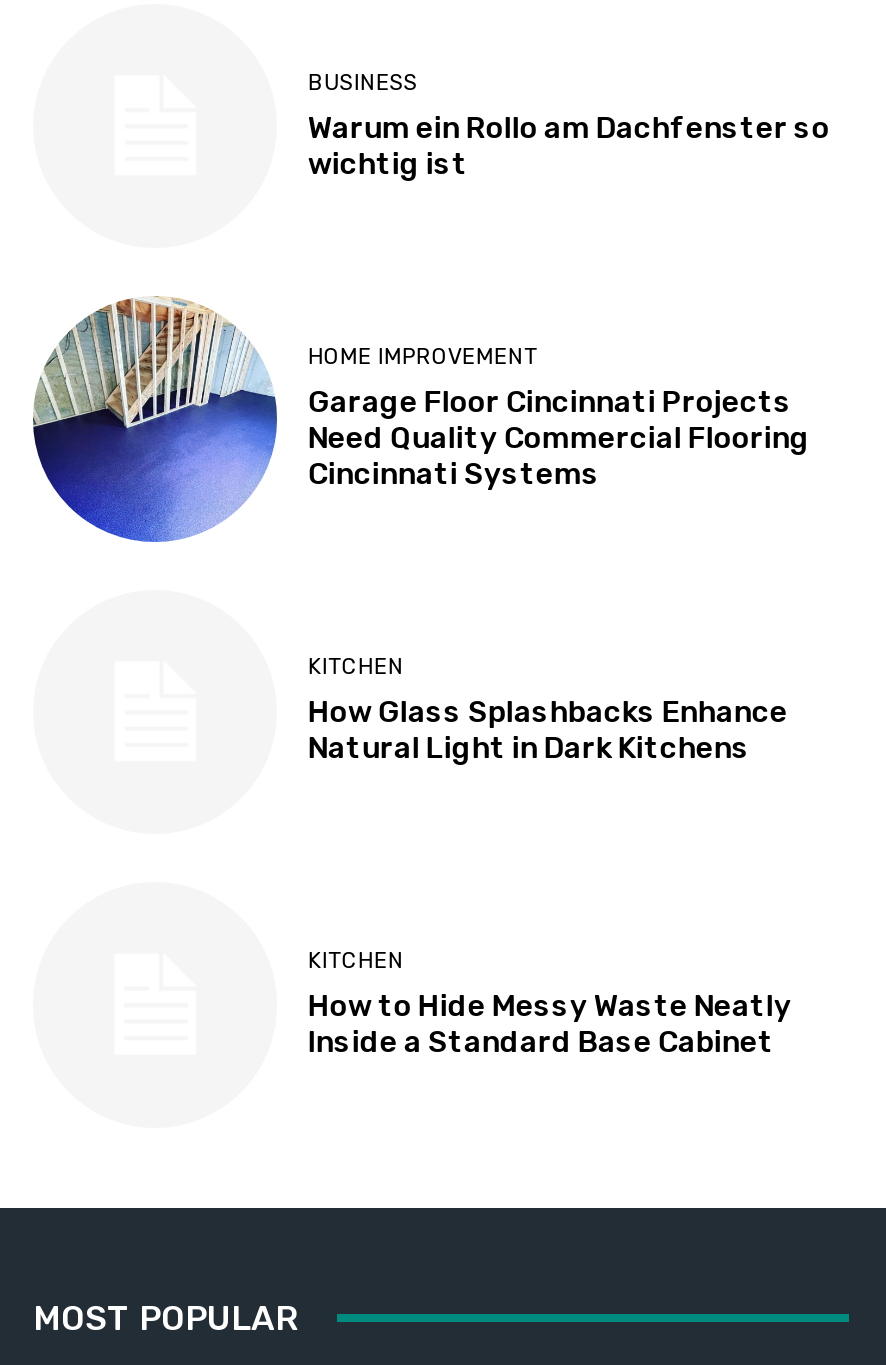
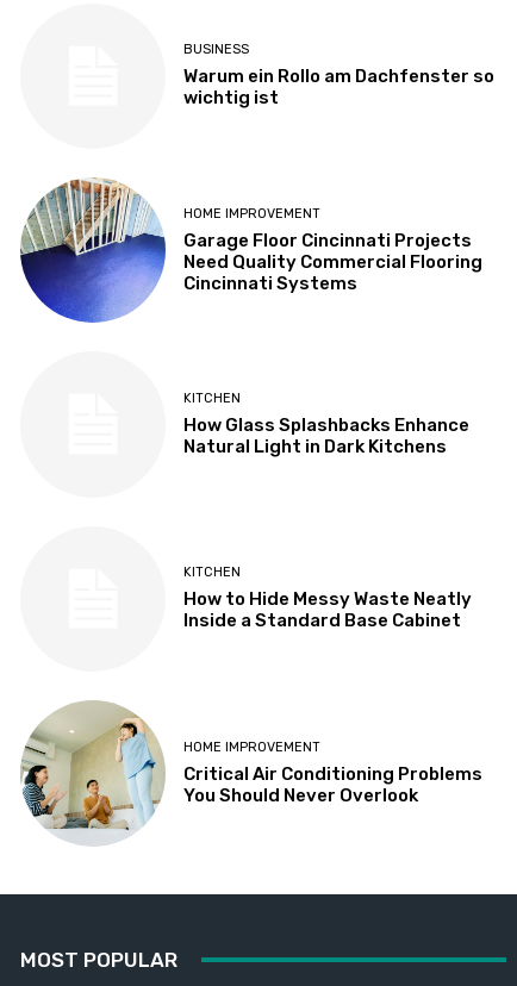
+ [image]
+ HOME IMPROVEMENT
+ Critical Air Conditioning Problems
+ You Should Never Overlook
